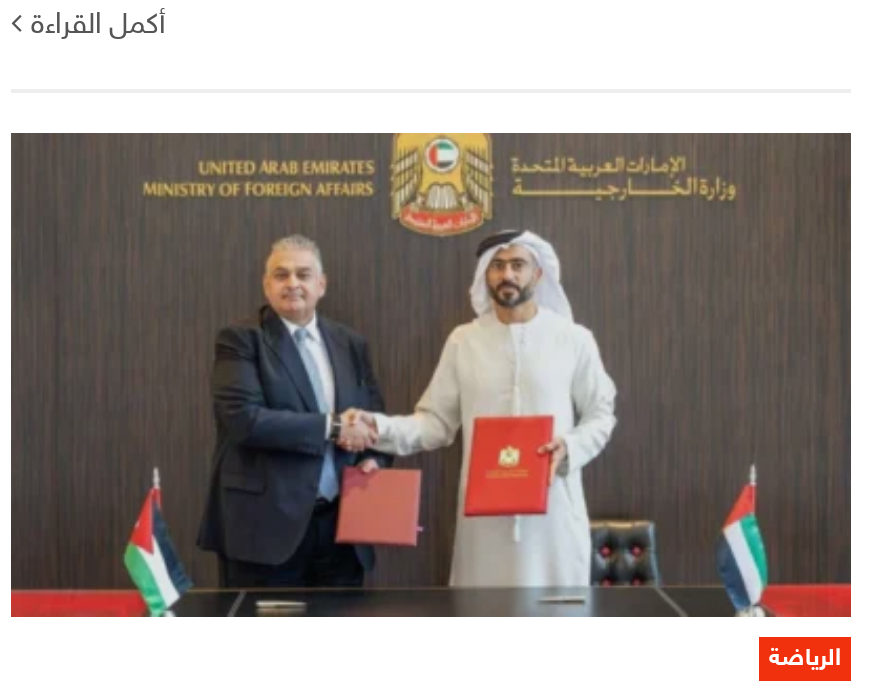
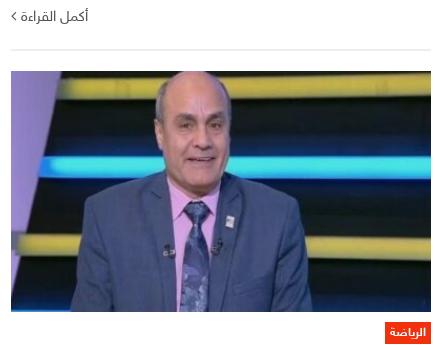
- [image]
+ [image]
